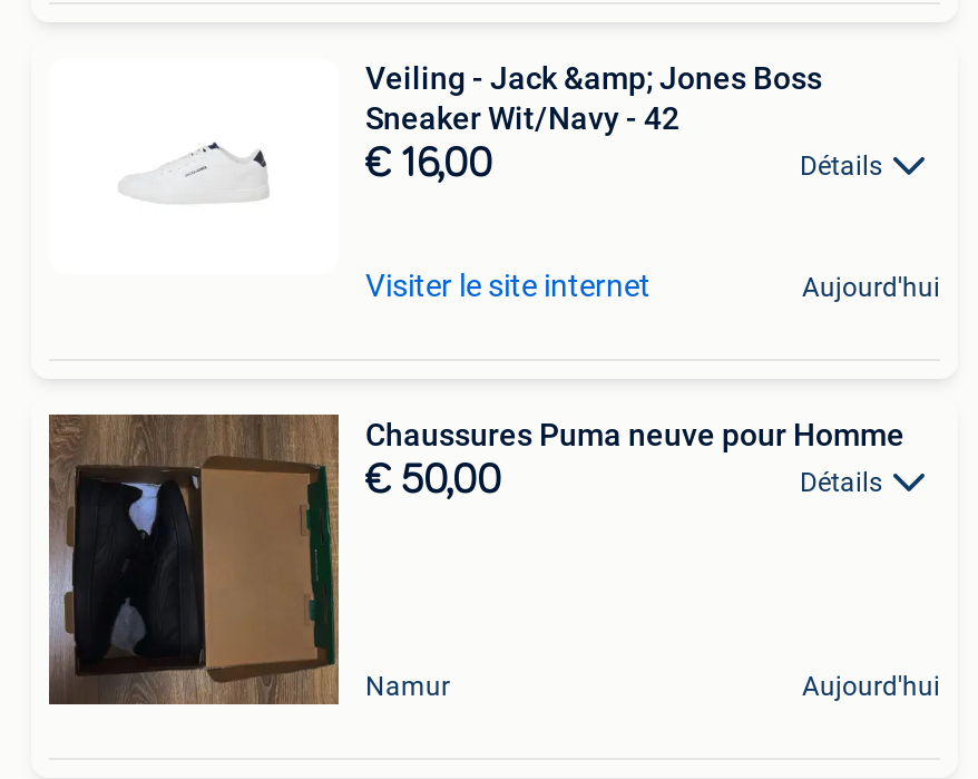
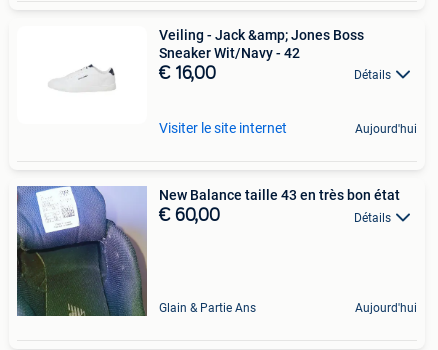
- [image]
- Chaussures Puma neuve pour Homme
- € 50,00
+ [image]
+ New Balance taille 43 en très bon état
+ € 60,00

- Namur
+ Glain & Partie Ans
